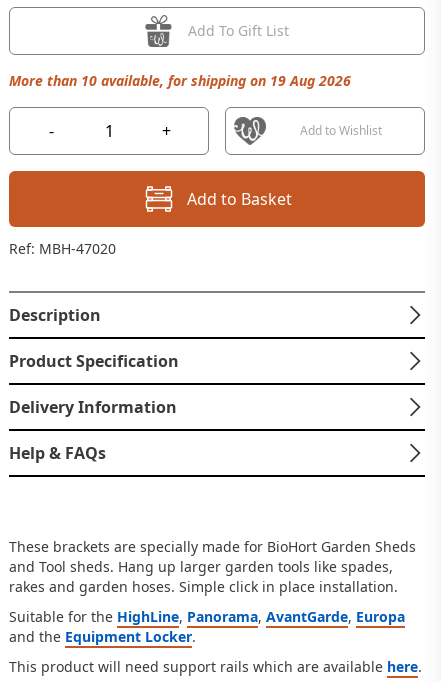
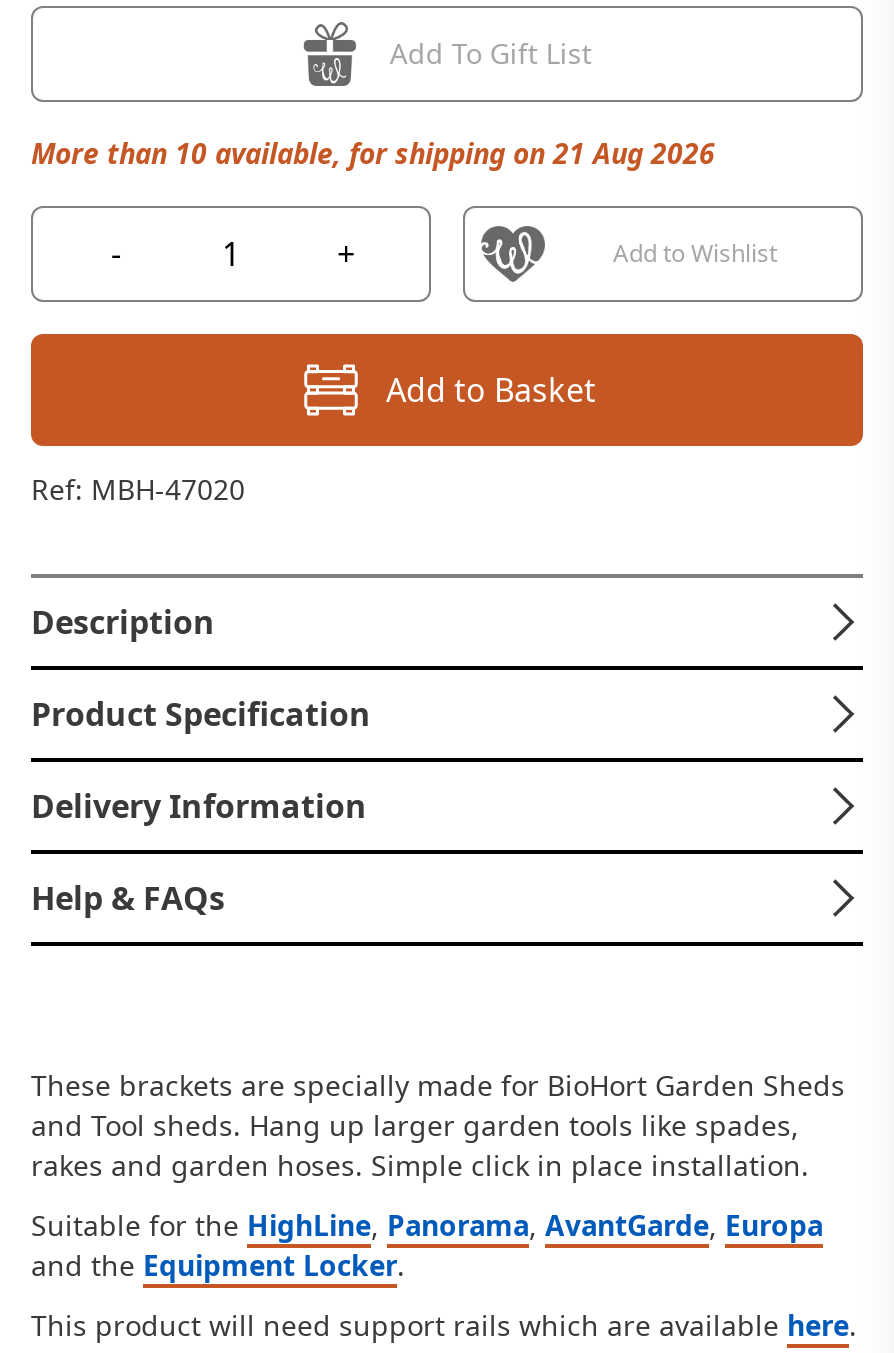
- More than 10 available, for shipping on 19 Aug 2026
+ More than 10 available, for shipping on 21 Aug 2026
